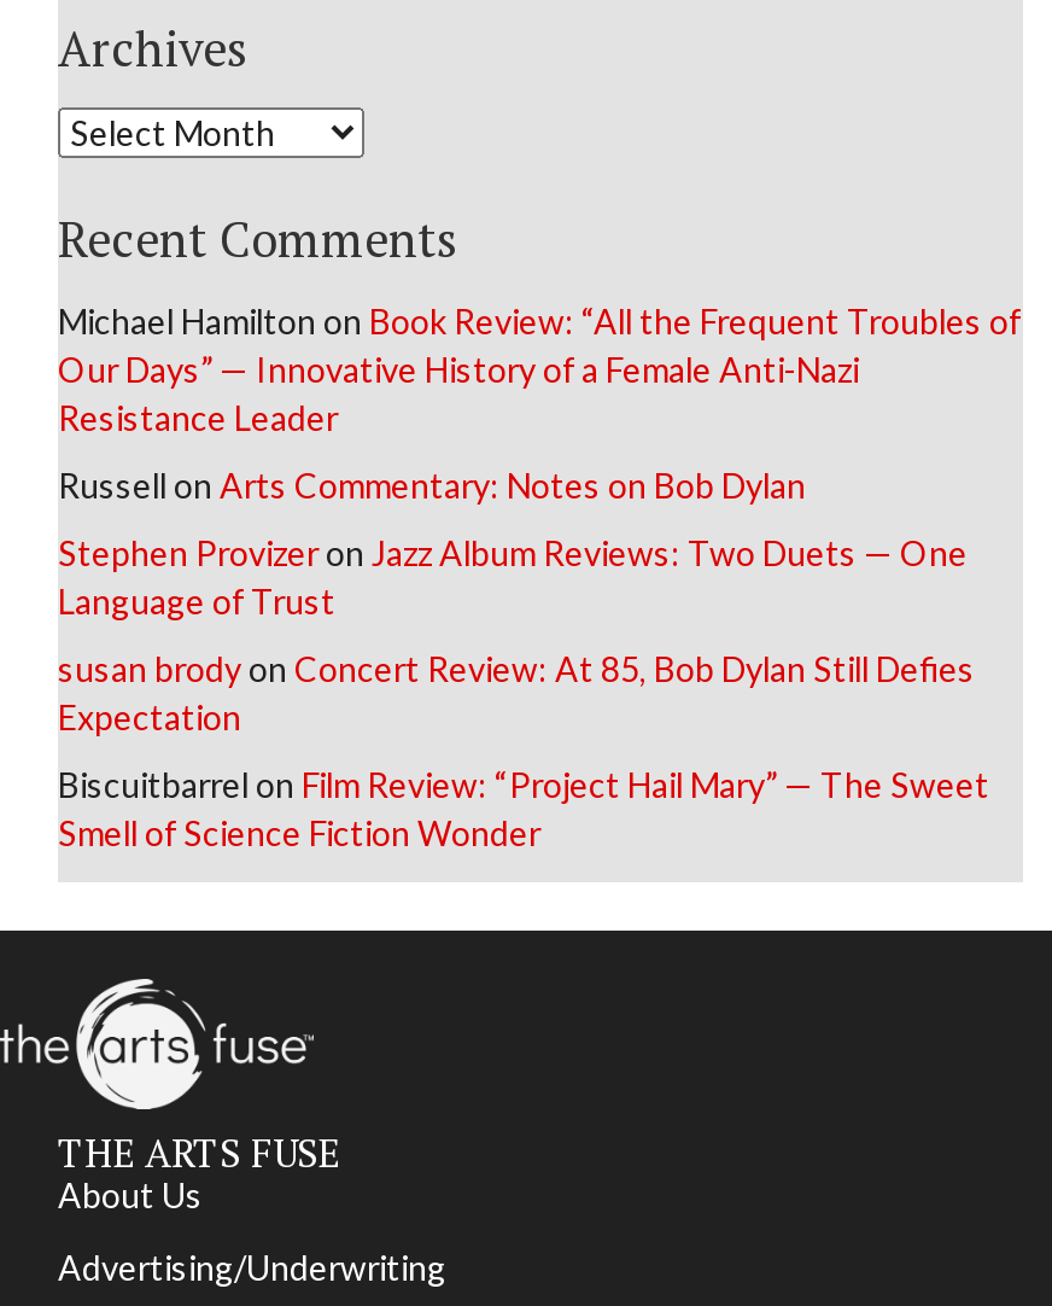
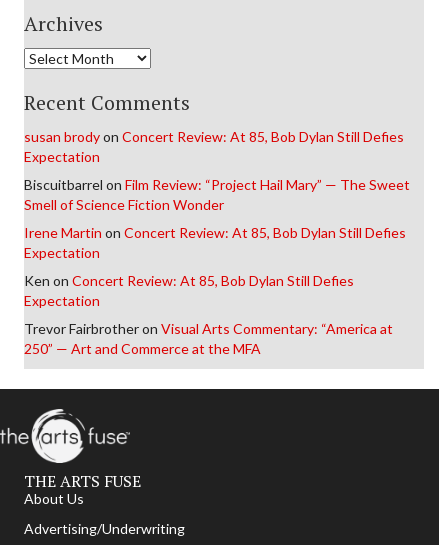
- Michael Hamilton on Book Review: “All the Frequent Troubles of
- Our Days” — Innovative History of a Female Anti-Nazi
- Resistance Leader
- Russell on Arts Commentary: Notes on Bob Dylan
- Stephen Provizer on Jazz Album Reviews: Two Duets — One
- Language of Trust

moved up: susan brody on Concert Review: At 85, Bob Dylan Still Defies | Expectation | Biscuitbarrel on Film Review: “Project Hail Mary” — The Sweet | Smell of Science Fiction Wonder

+ Irene Martin on Concert Review: At 85, Bob Dylan Still Defies
+ Expectation
+ Ken on Concert Review: At 85, Bob Dylan Still Defies
+ Expectation
+ Trevor Fairbrother on Visual Arts Commentary: “America at
+ 250” — Art and Commerce at the MFA
